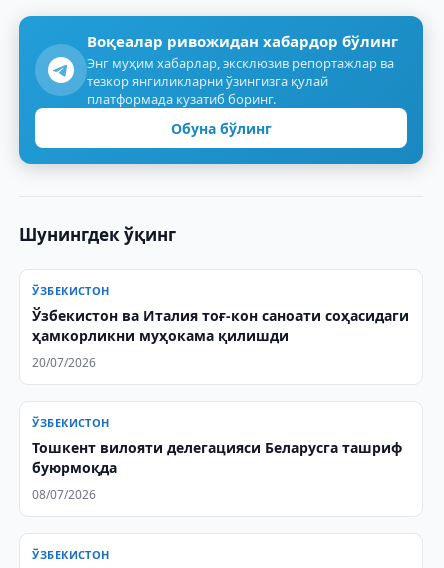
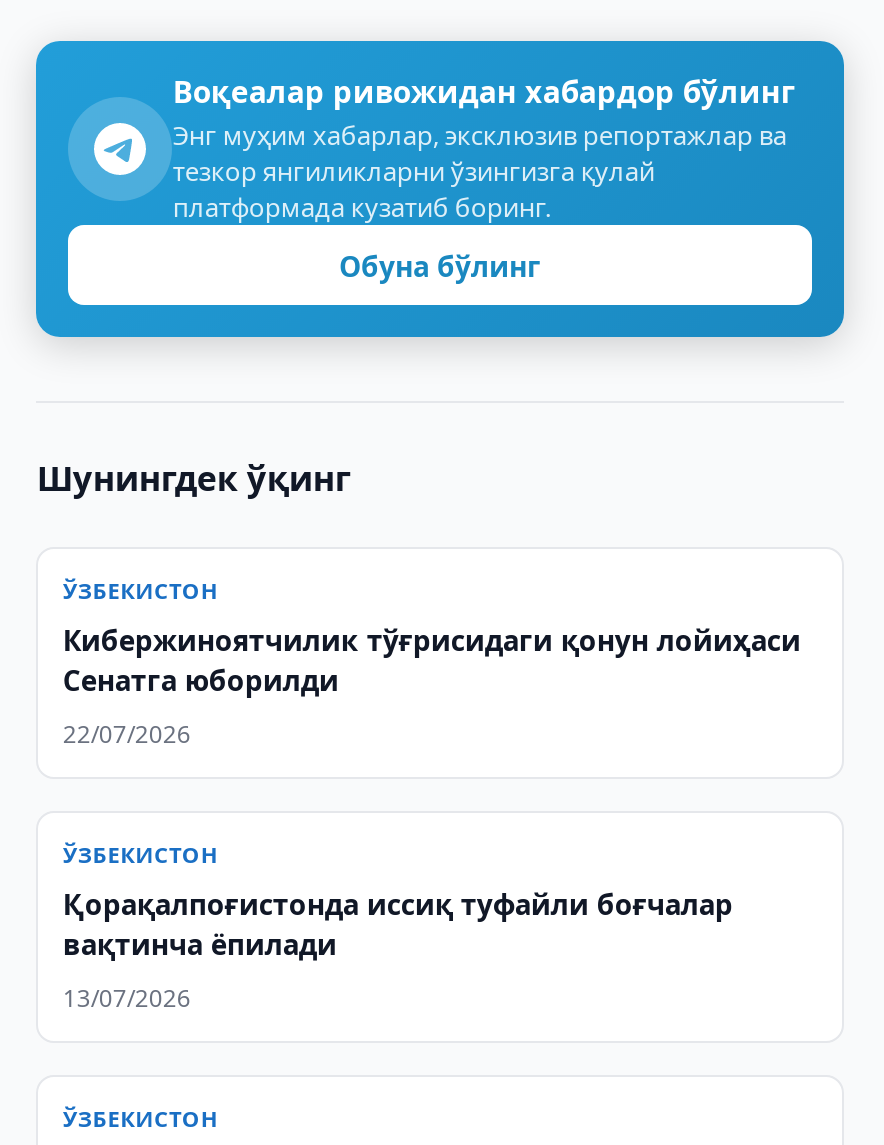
- Ўзбекистон ва Италия тоғ-кон саноати соҳасидаги
- ҳамкорликни муҳокама қилишди
+ Кибержиноятчилик тўғрисидаги қонун лойиҳаси
+ Сенатга юборилди

- 20/07/2026
+ 22/07/2026

- Тошкент вилояти делегацияси Беларусга ташриф
- буюрмоқда
+ Қорақалпоғистонда иссиқ туфайли боғчалар
+ вақтинча ёпилади

- 08/07/2026
+ 13/07/2026
